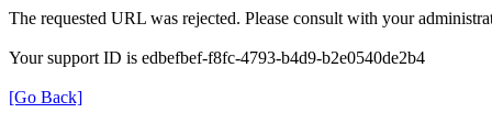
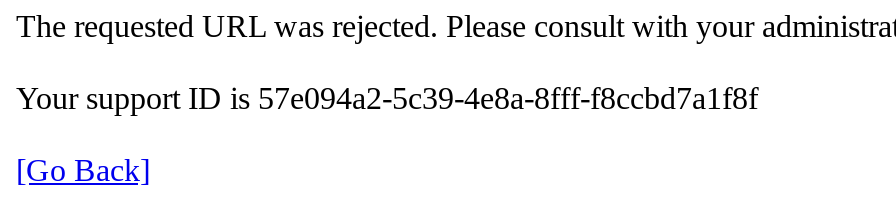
- Your support ID is edbefbef-f8fc-4793-b4d9-b2e0540de2b4
+ Your support ID is 57e094a2-5c39-4e8a-8fff-f8ccbd7a1f8f
